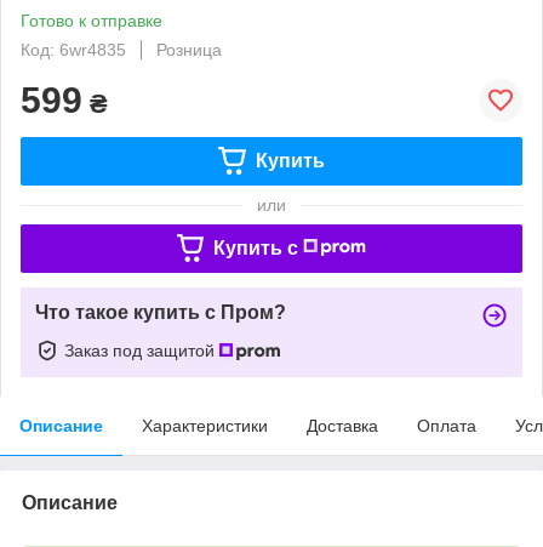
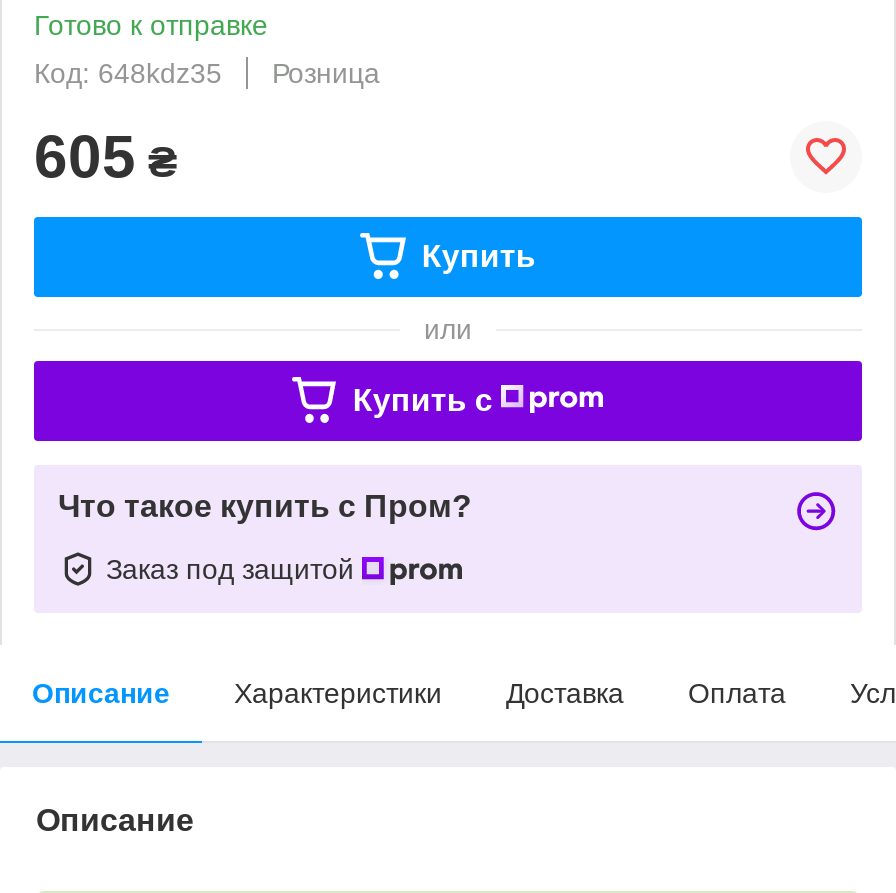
- Код: 6wr4835 Розница
+ Код: 648kdz35 Розница

- 599 ₴
+ 605 ₴
